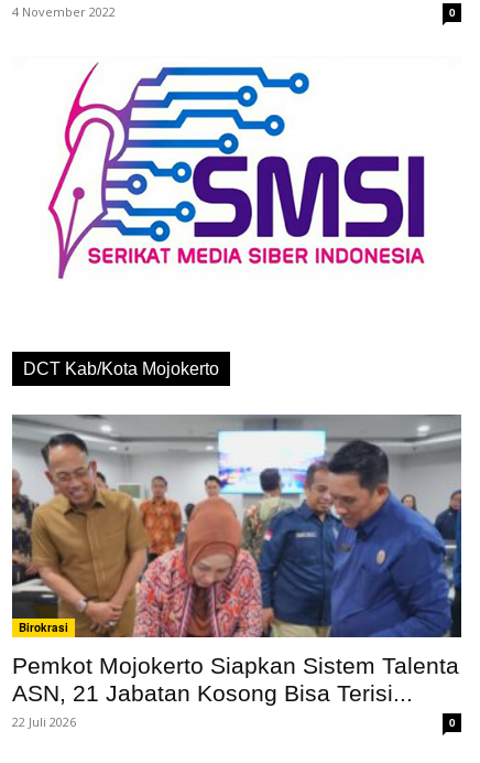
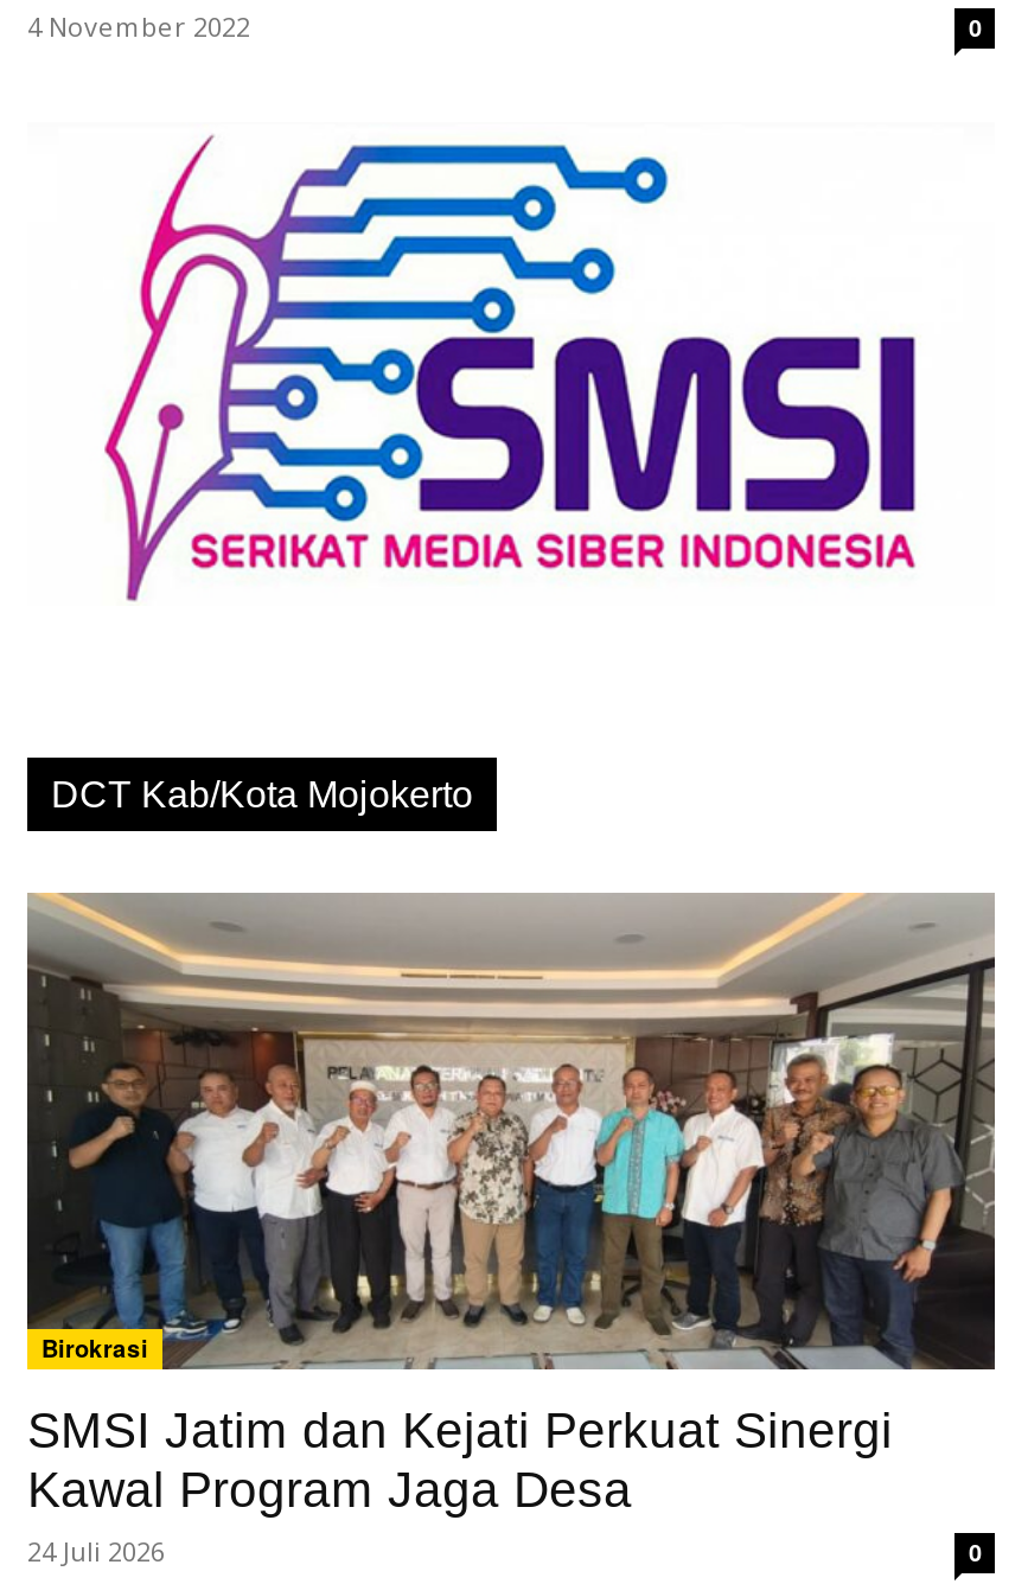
- [image]
+ [image]

- [image]
- Pemkot Mojokerto Siapkan Sistem Talenta
- ASN, 21 Jabatan Kosong Bisa Terisi...
- 22 Juli 2026
+ [image]
+ SMSI Jatim dan Kejati Perkuat Sinergi
+ Kawal Program Jaga Desa
+ 24 Juli 2026
